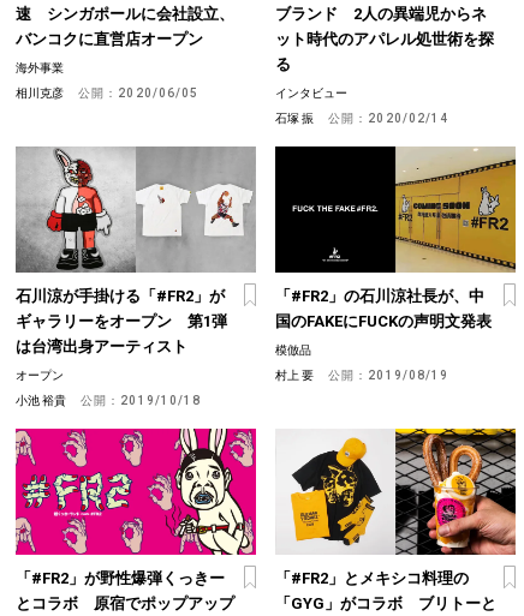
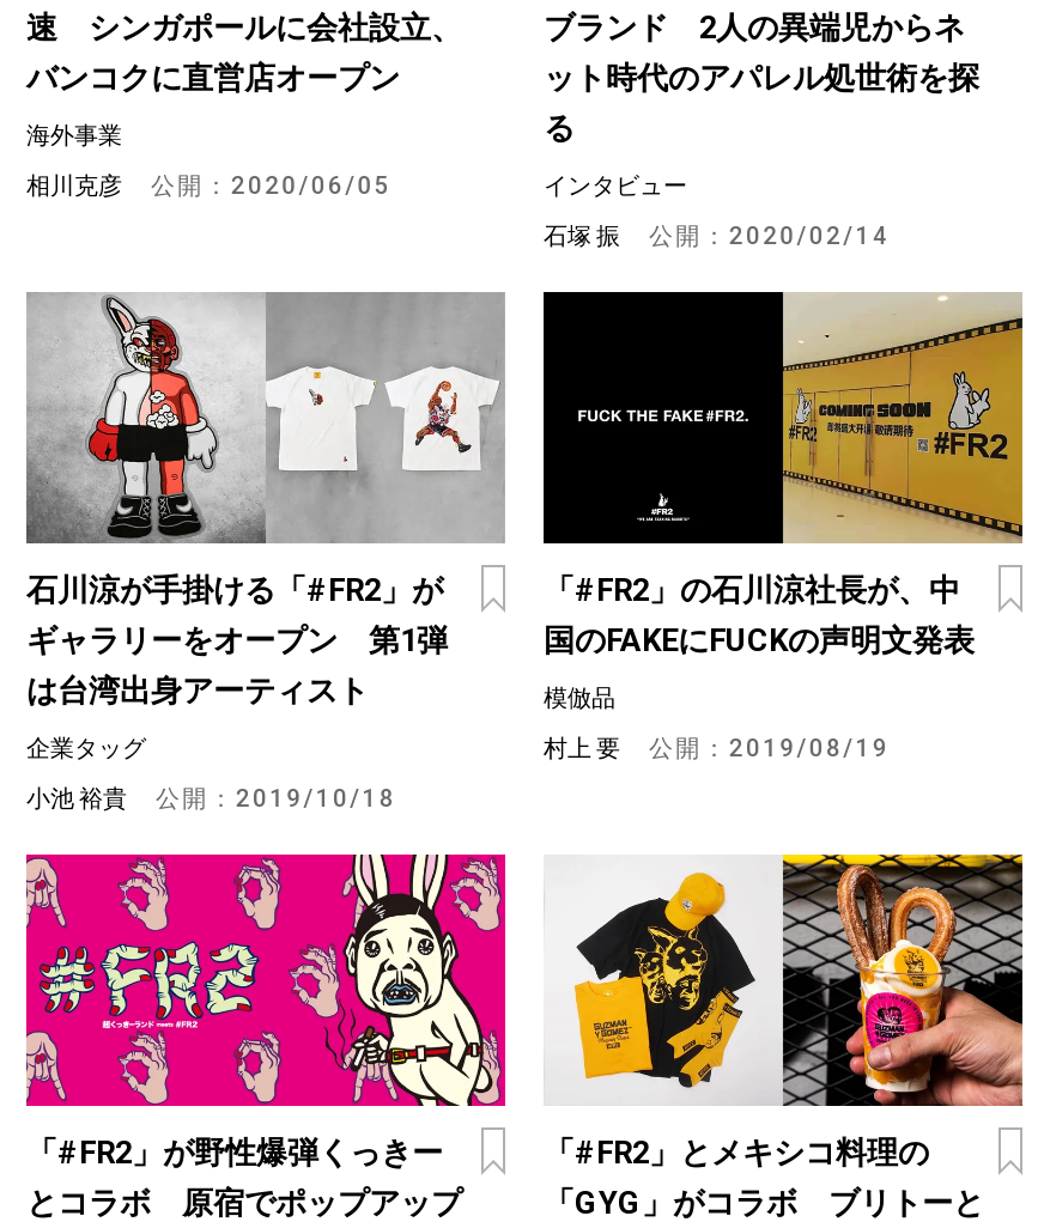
- オープン
+ 企業タッグ
